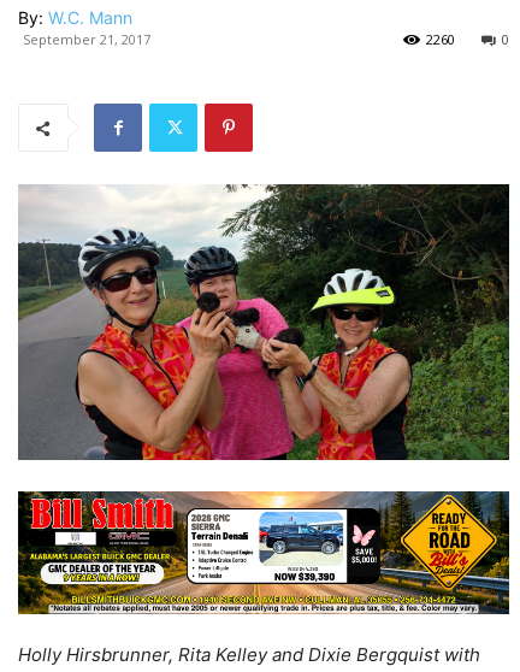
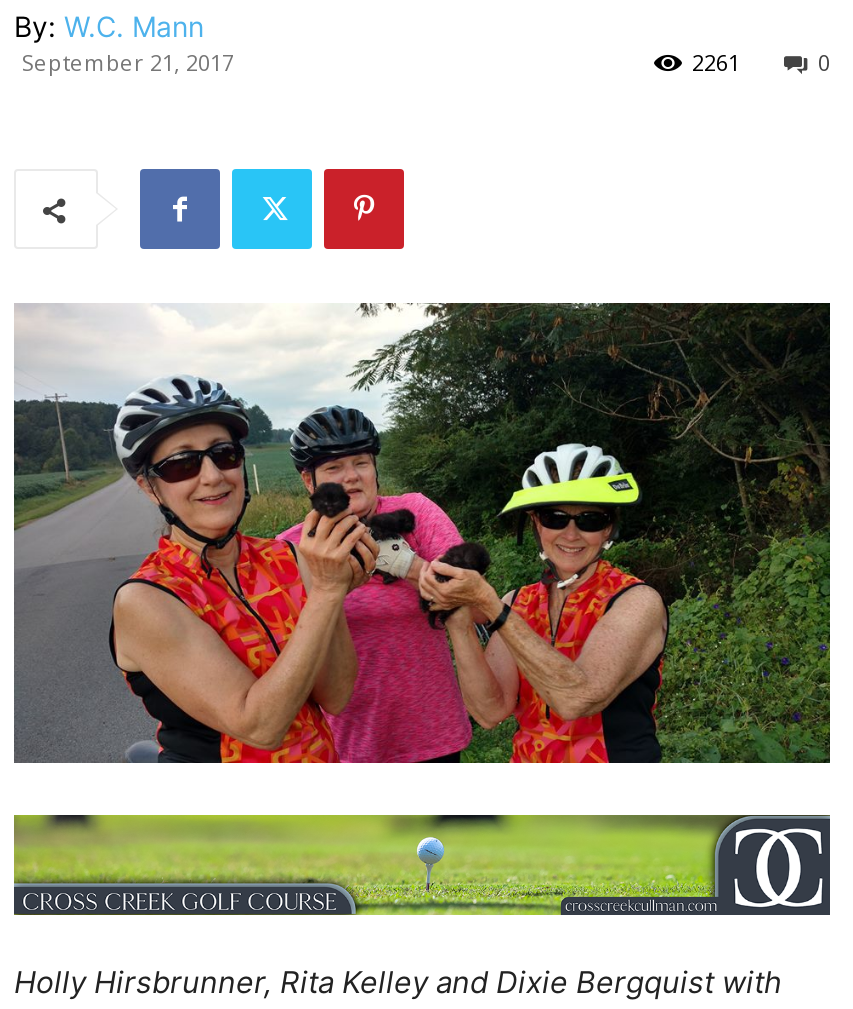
- 2260
+ 2261

- [image]
+ [image]
